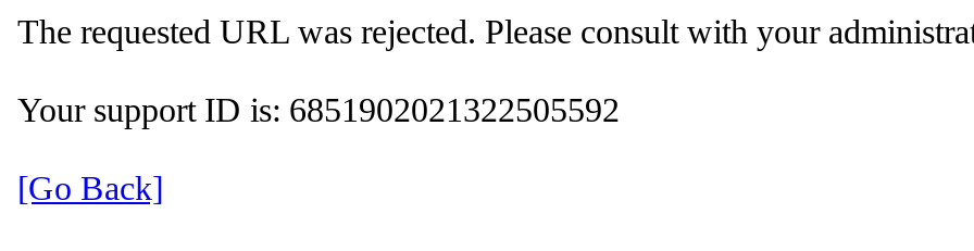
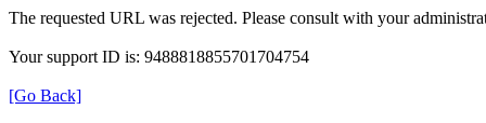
- Your support ID is: 6851902021322505592
+ Your support ID is: 9488818855701704754
